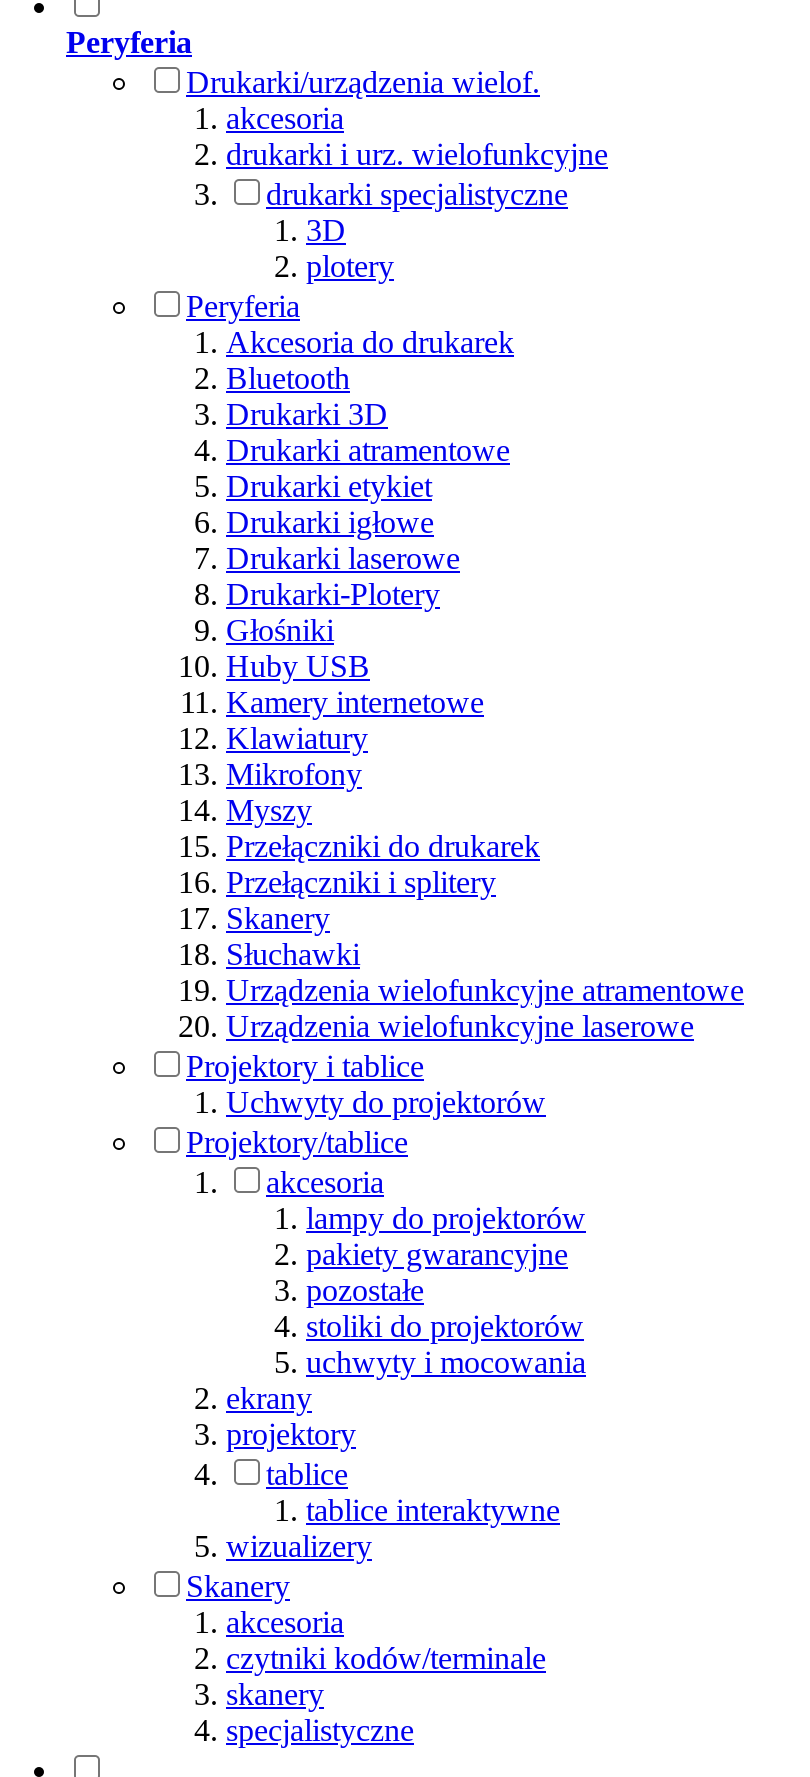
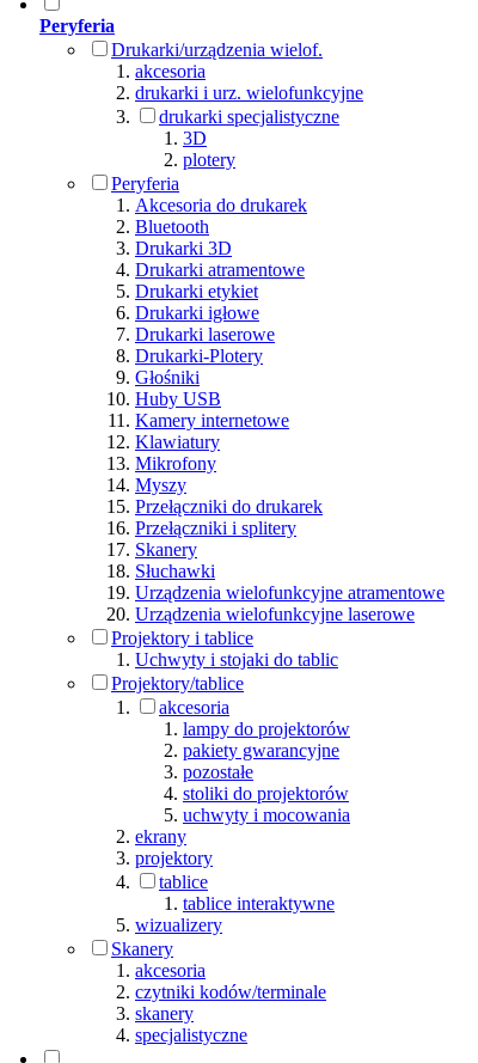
- Uchwyty do projektorów
+ Uchwyty i stojaki do tablic
